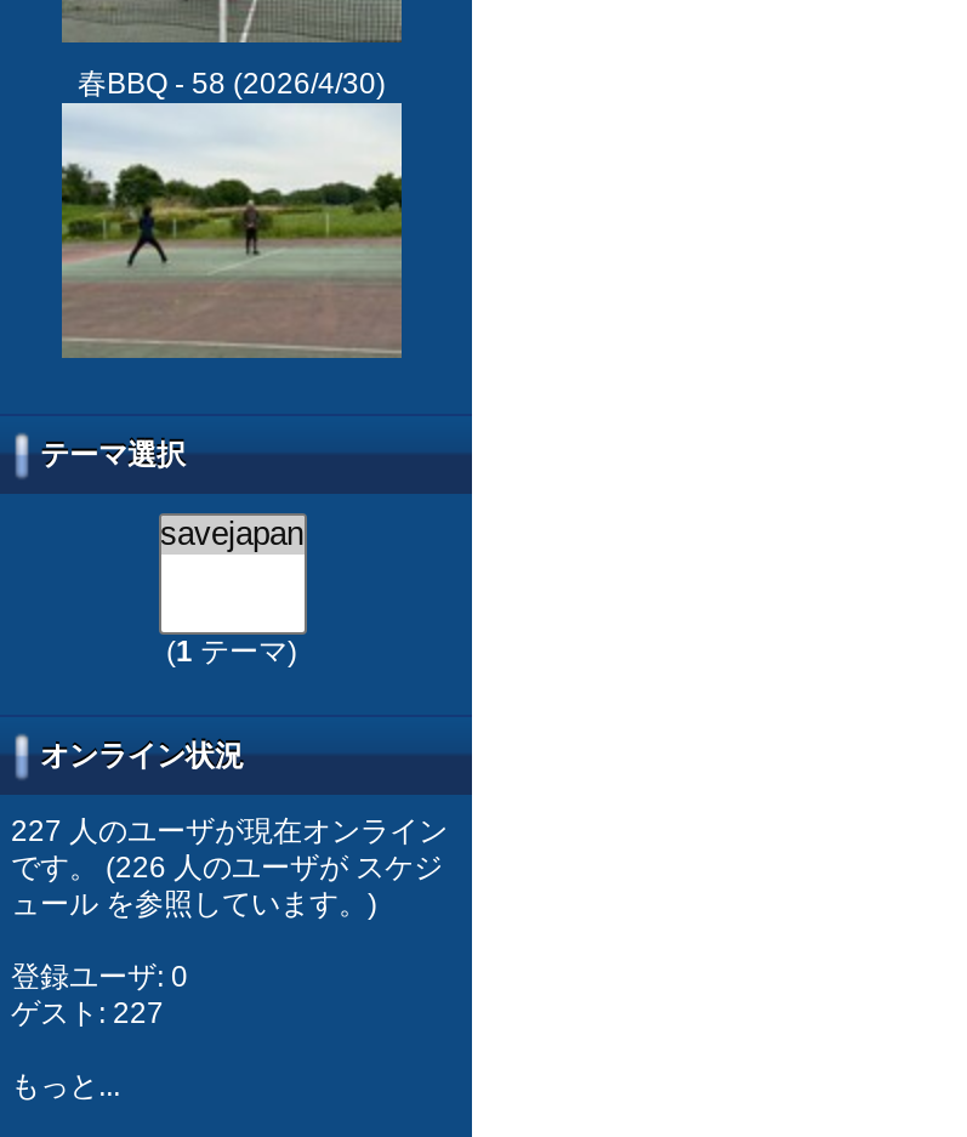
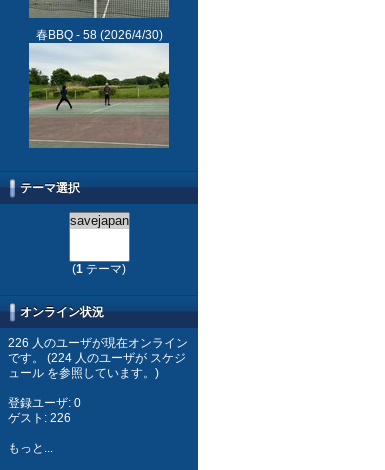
- 227 人のユーザが現在オンライン
+ 226 人のユーザが現在オンライン

- です。 (226 人のユーザが スケジ
+ です。 (224 人のユーザが スケジ

- ゲスト: 227
+ ゲスト: 226
